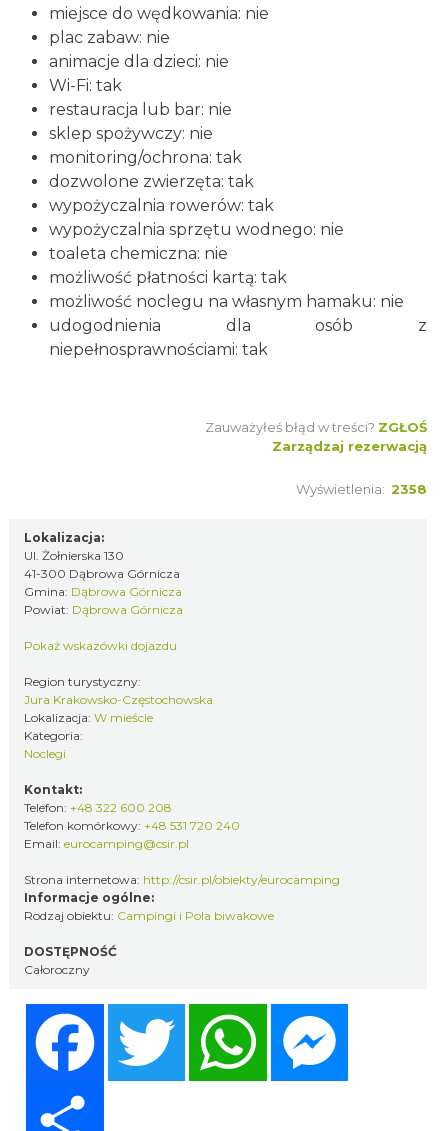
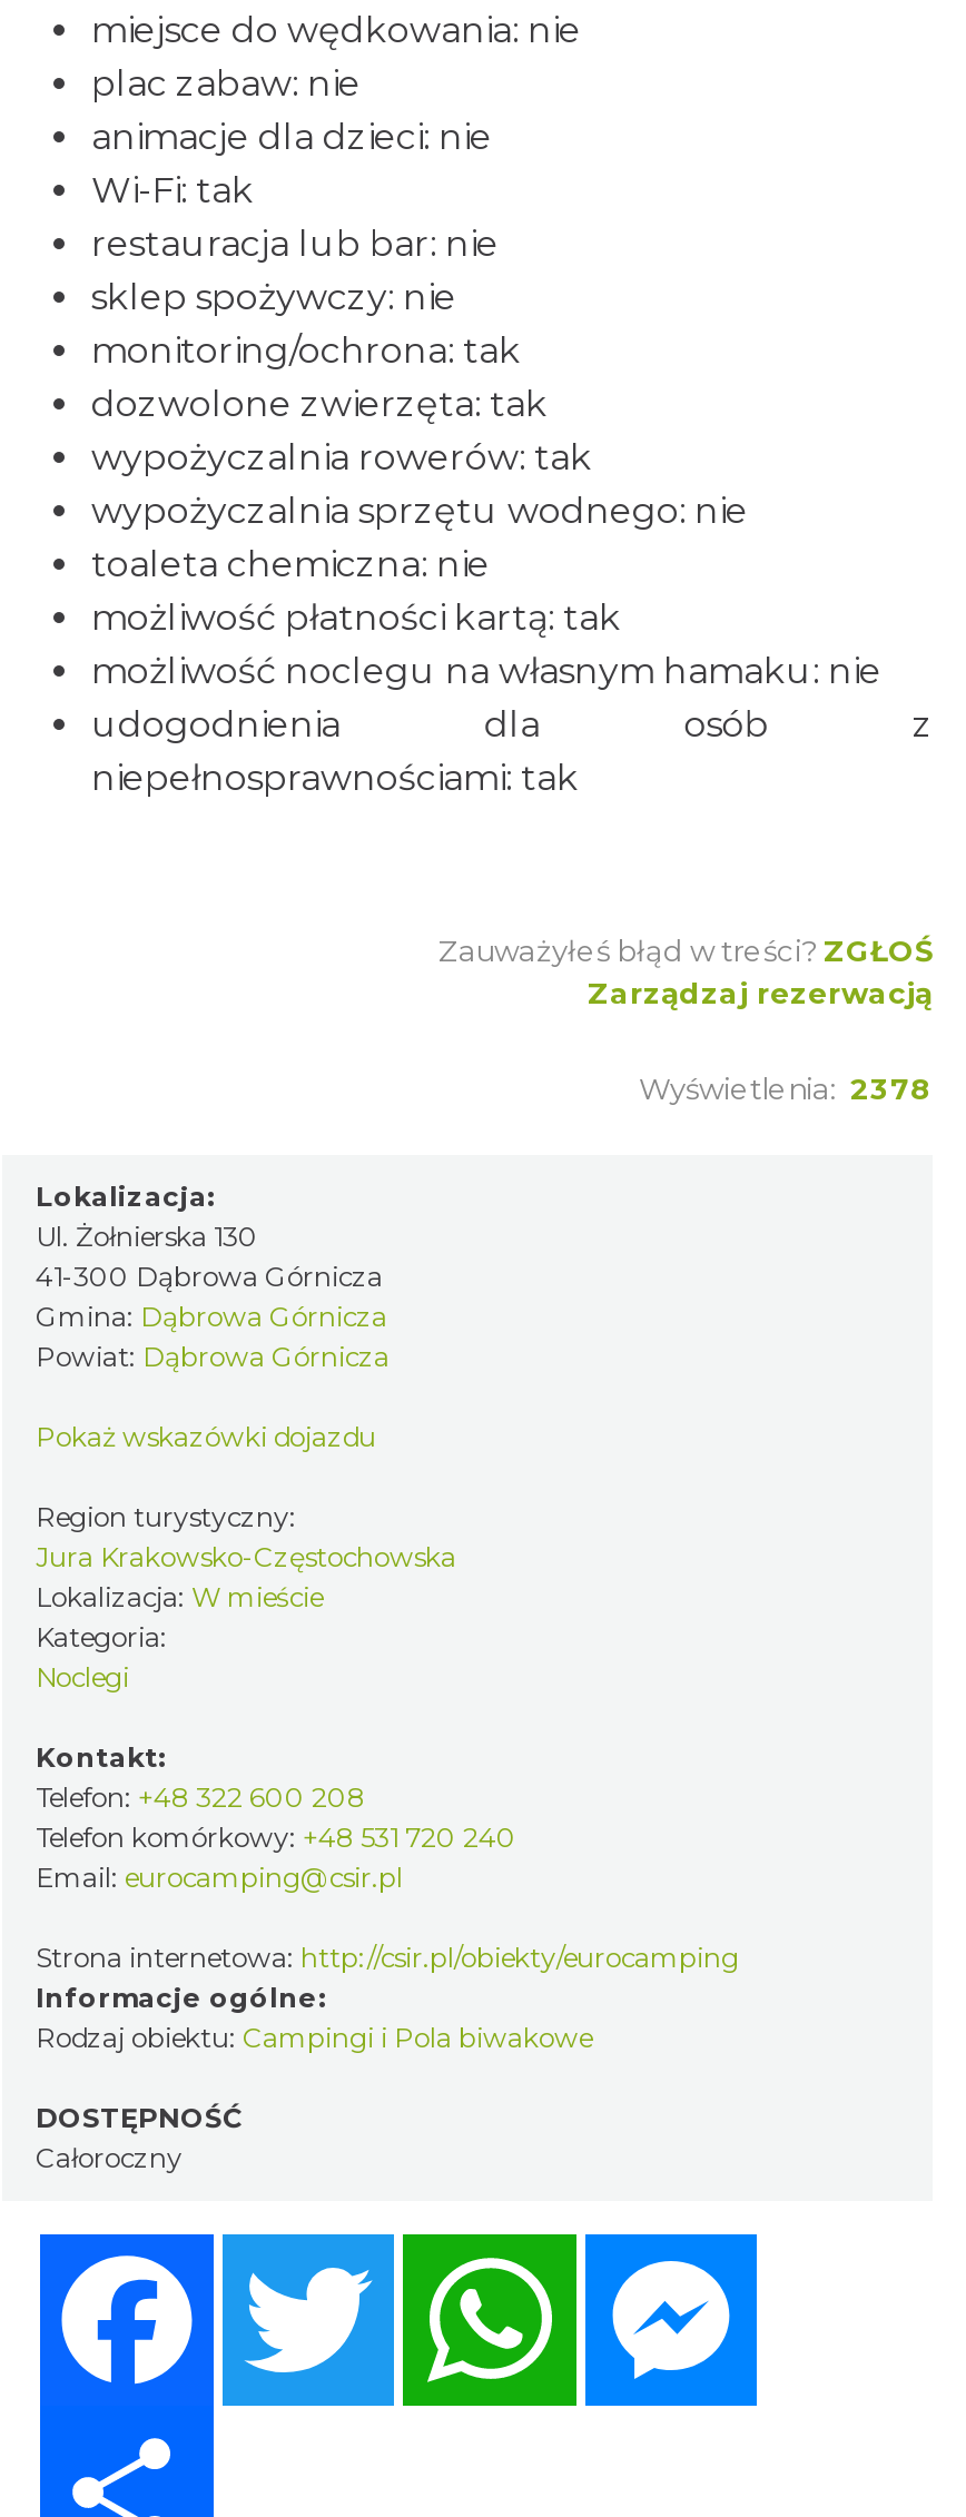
- Wyświetlenia: 2358
+ Wyświetlenia: 2378
